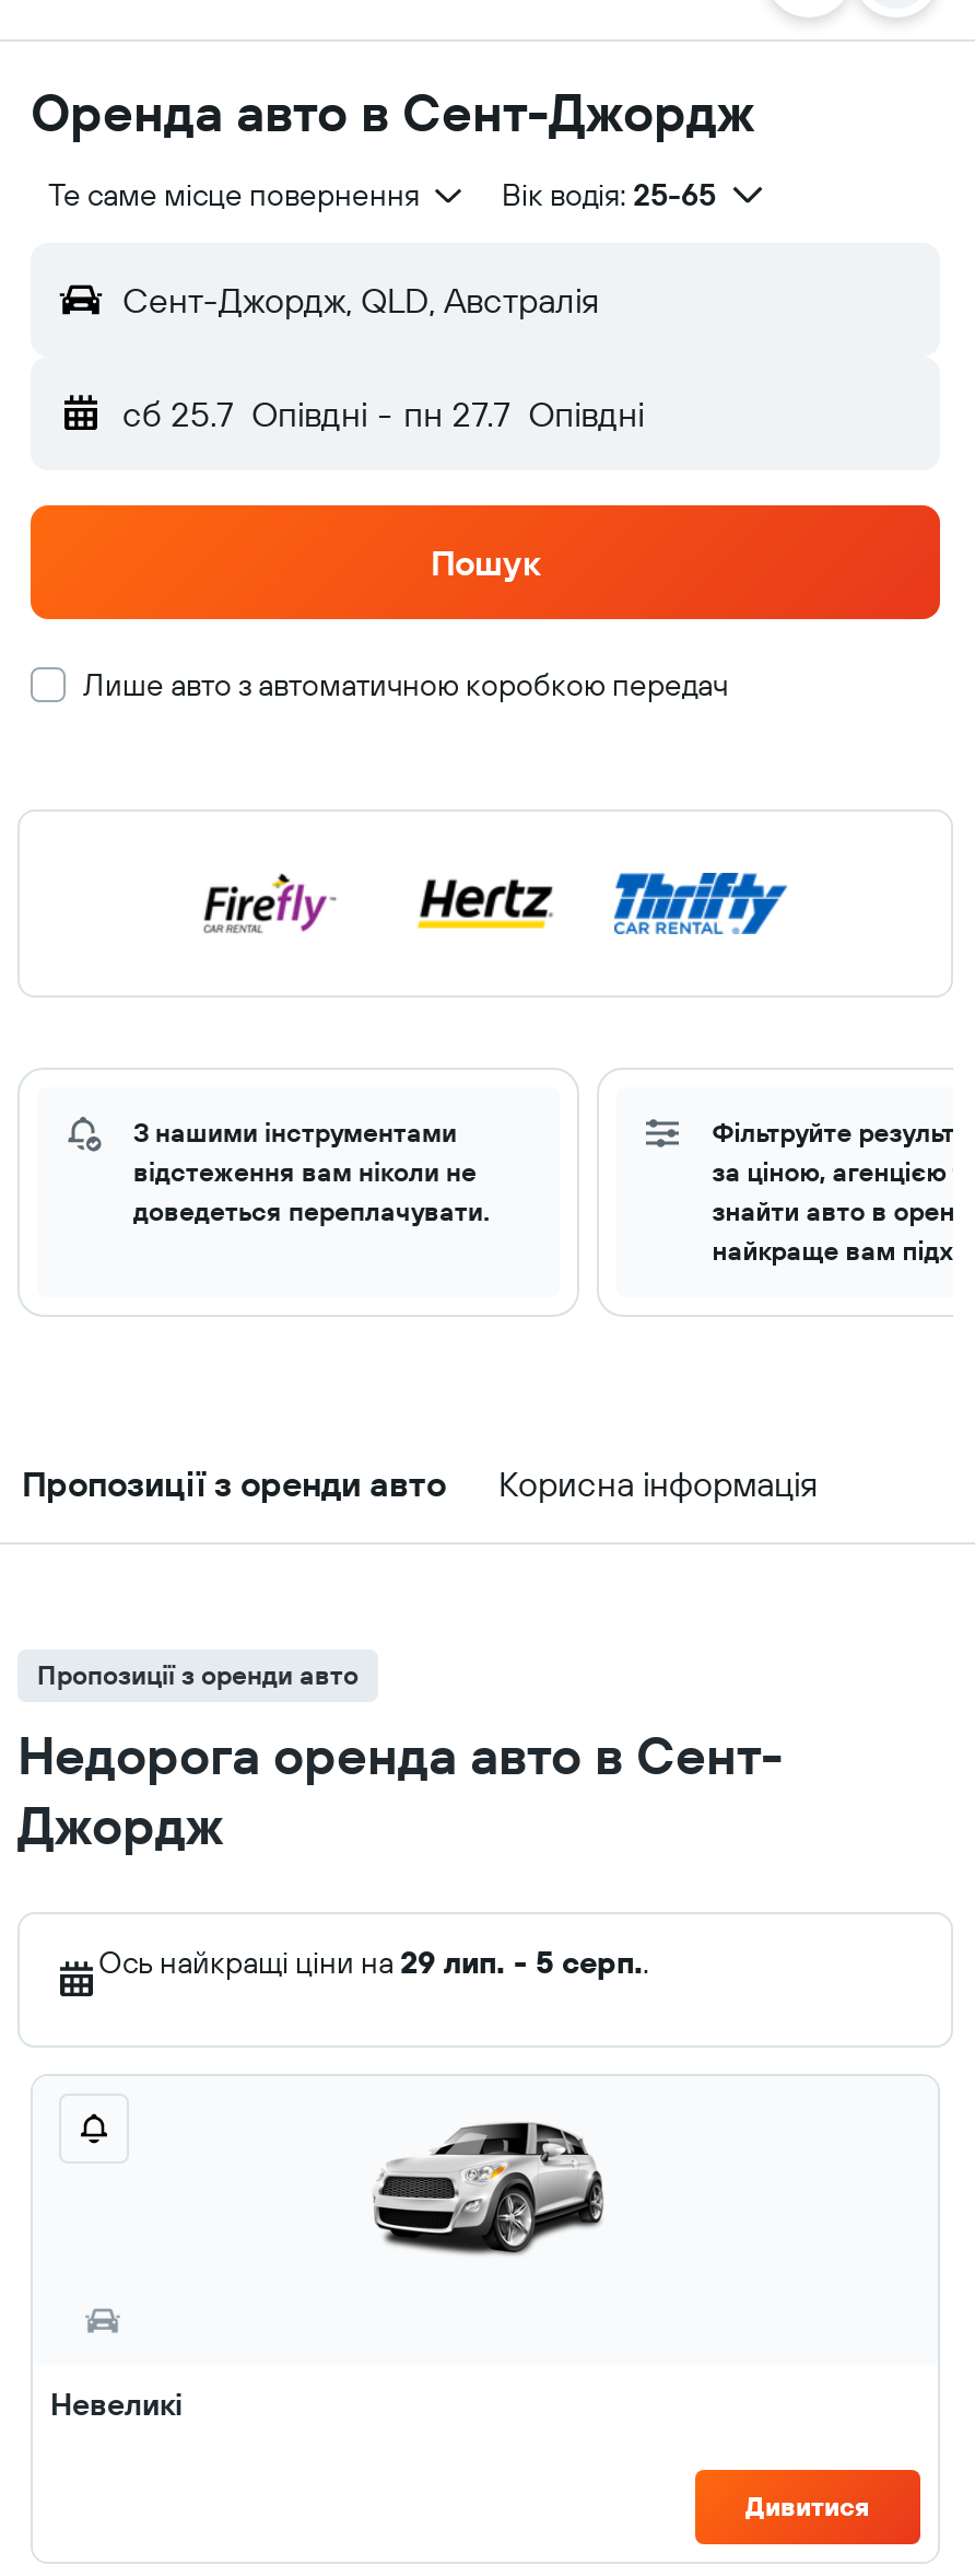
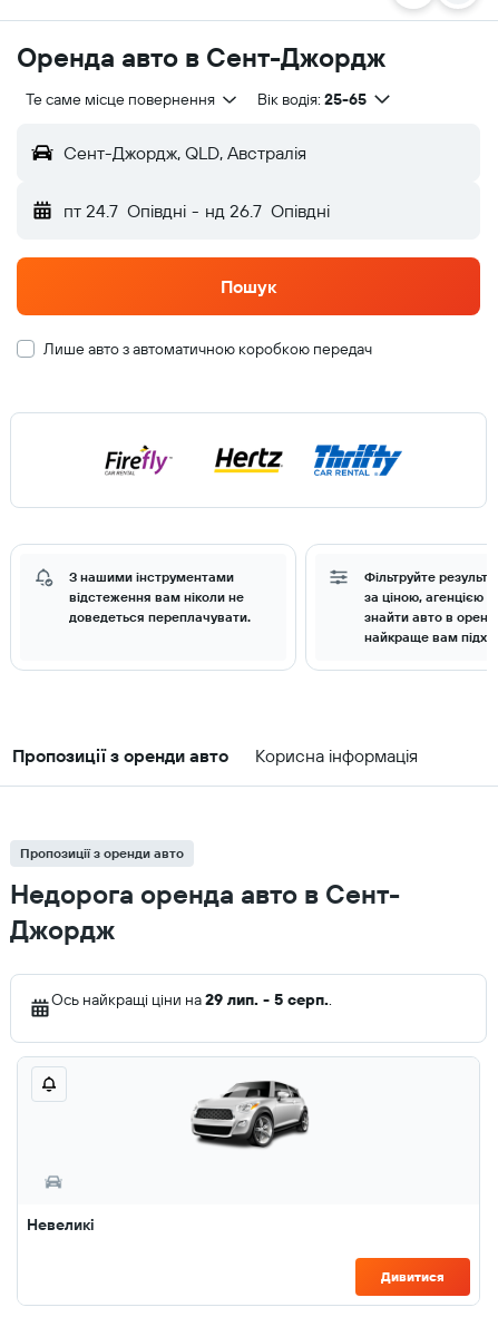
- сб 25.7 Опівдні - пн 27.7 Опівдні
+ пт 24.7 Опівдні - нд 26.7 Опівдні
